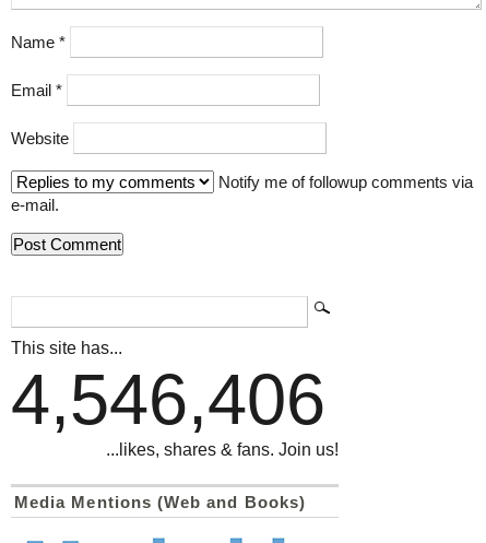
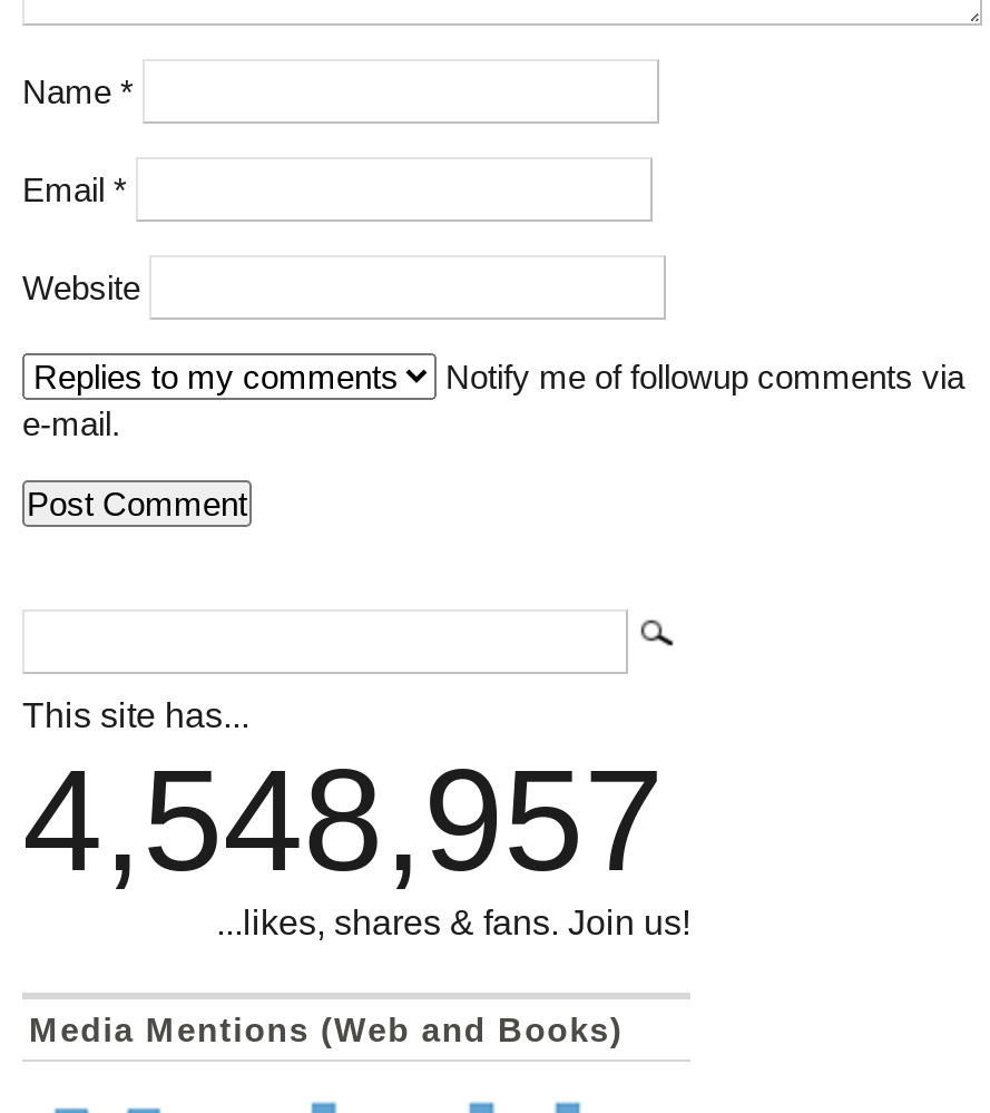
- 4,546,406
+ 4,548,957
